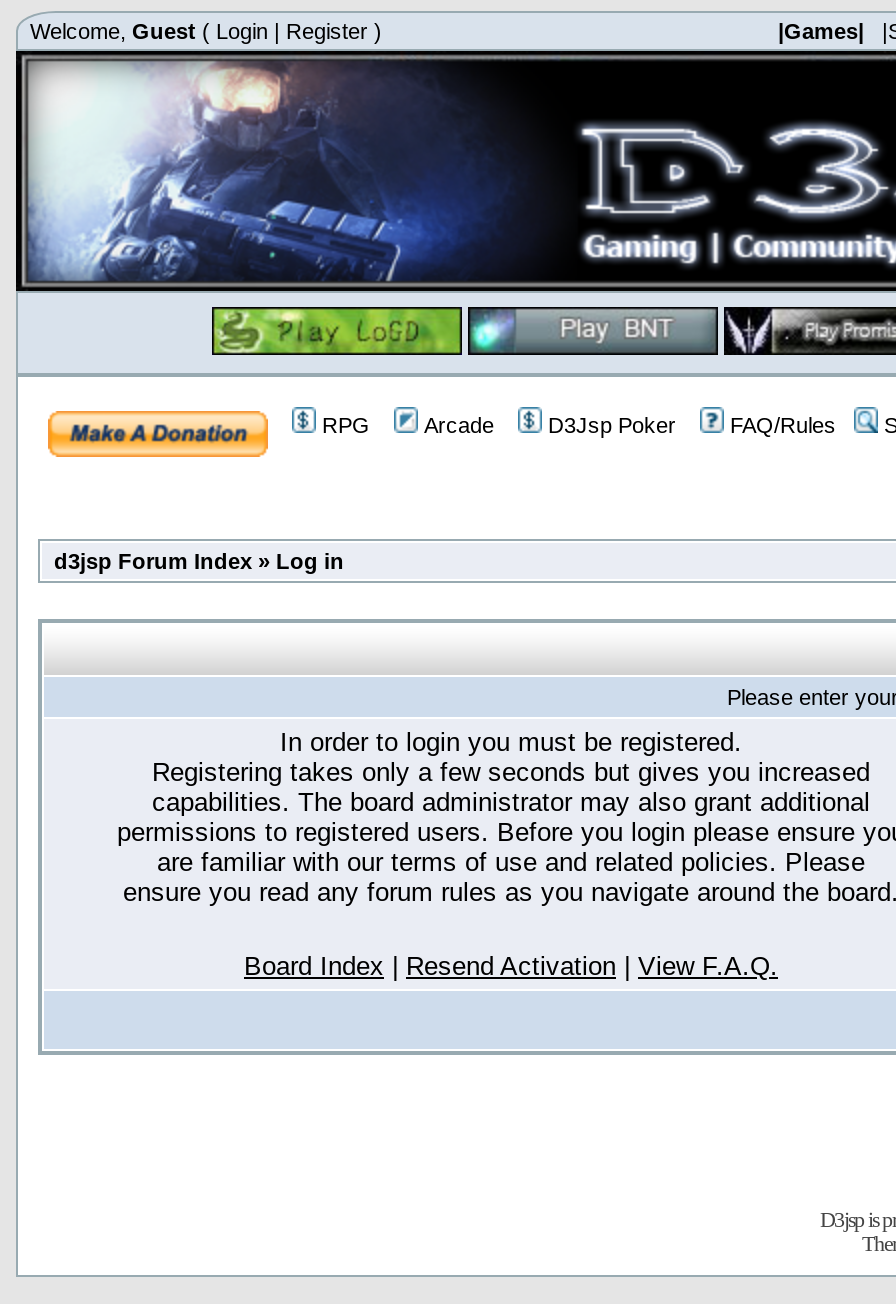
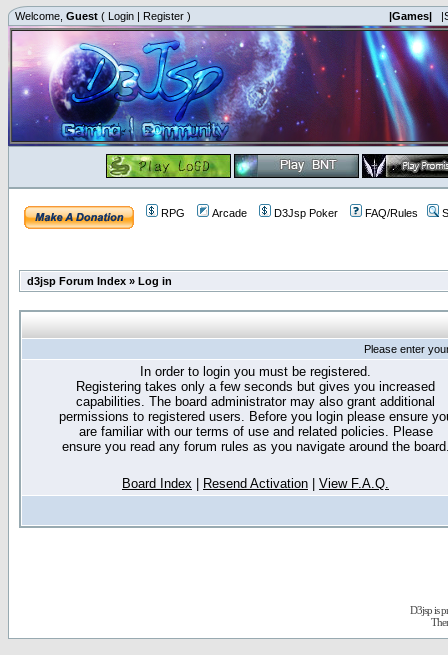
- [image]
+ [image]
